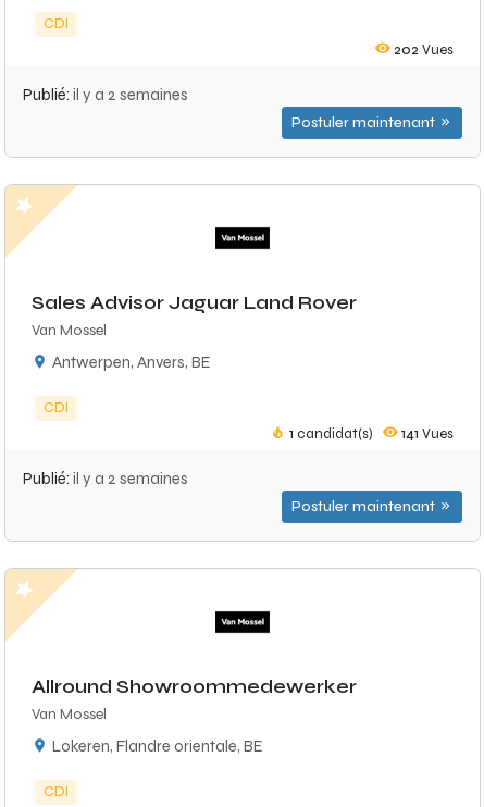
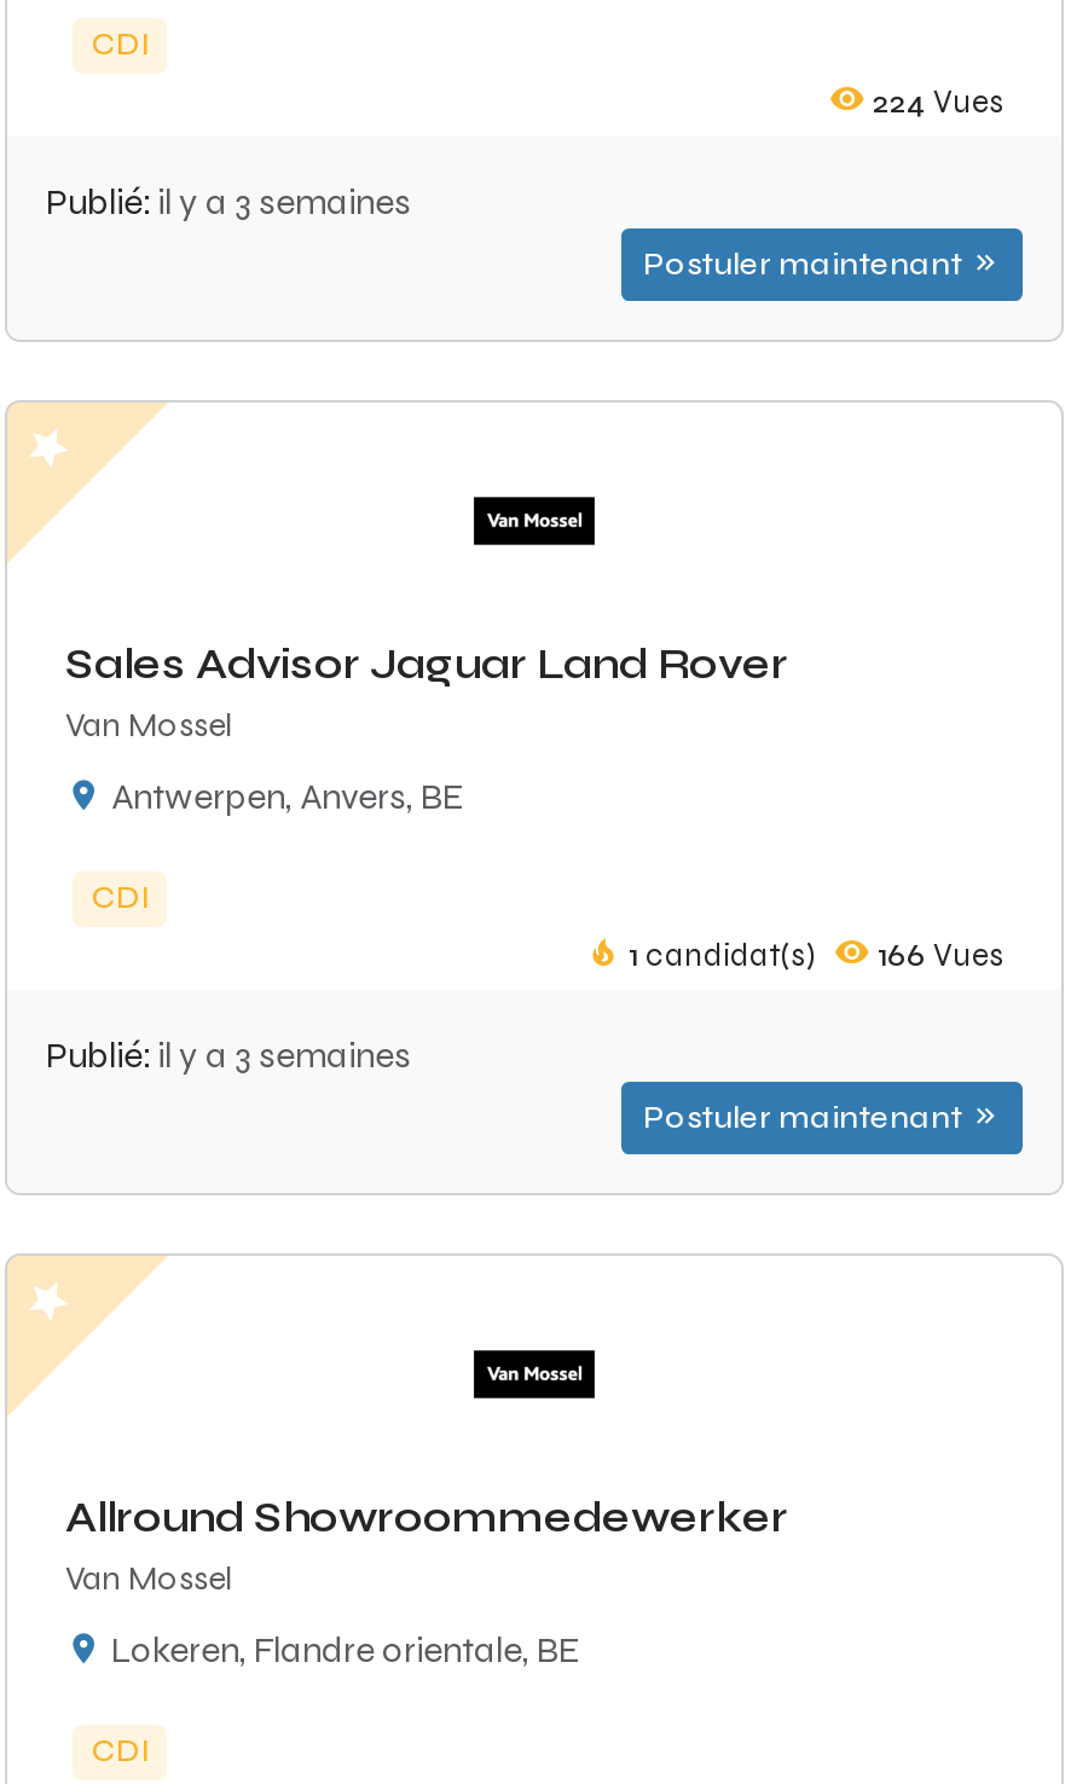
- 202 Vues
+ 224 Vues

- Publié: il y a 2 semaines
+ Publié: il y a 3 semaines

- 1 candidat(s) 141 Vues
+ 1 candidat(s) 166 Vues

- Publié: il y a 2 semaines
+ Publié: il y a 3 semaines
